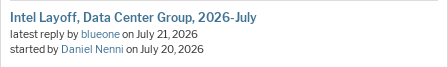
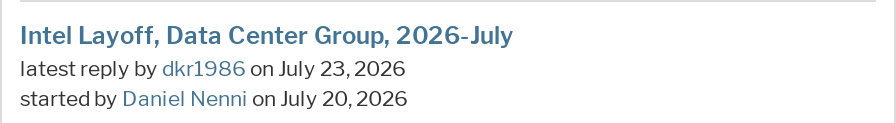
- latest reply by blueone on July 21, 2026
+ latest reply by dkr1986 on July 23, 2026
